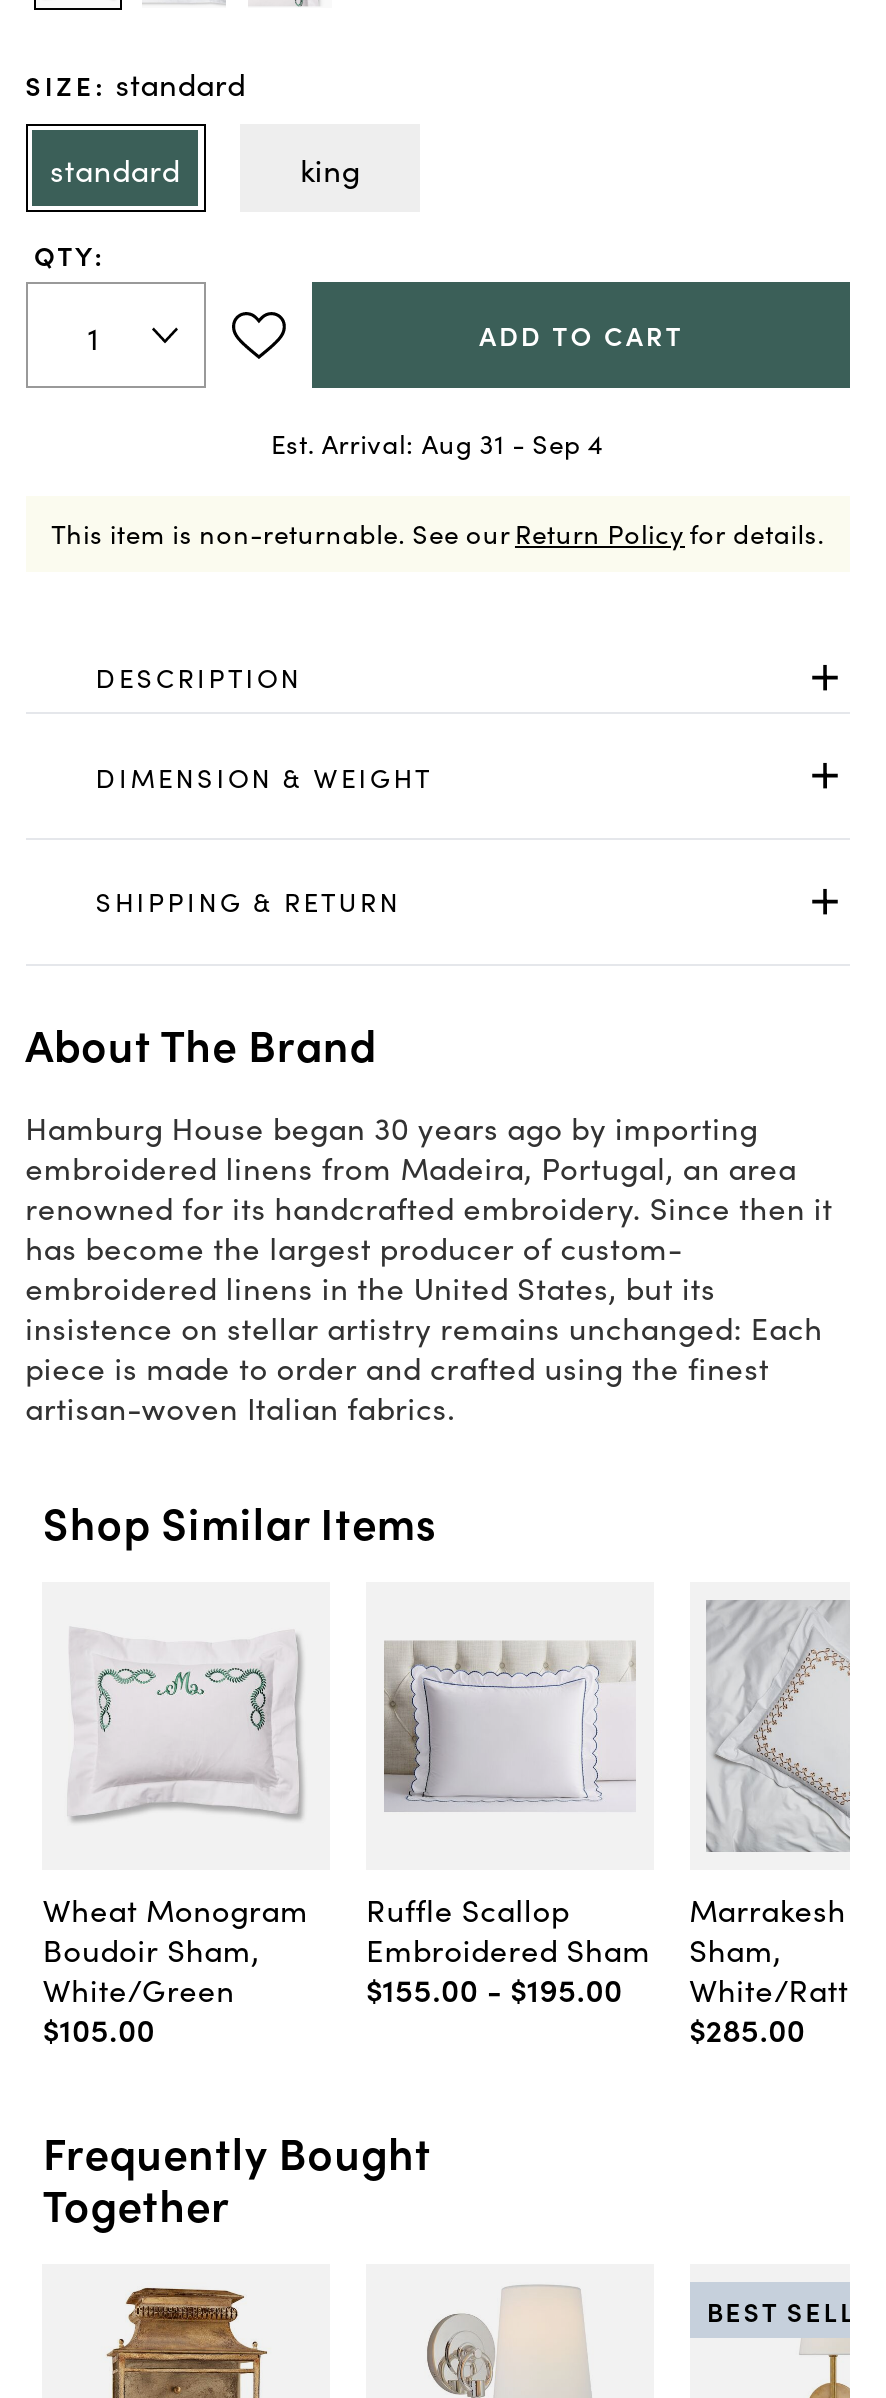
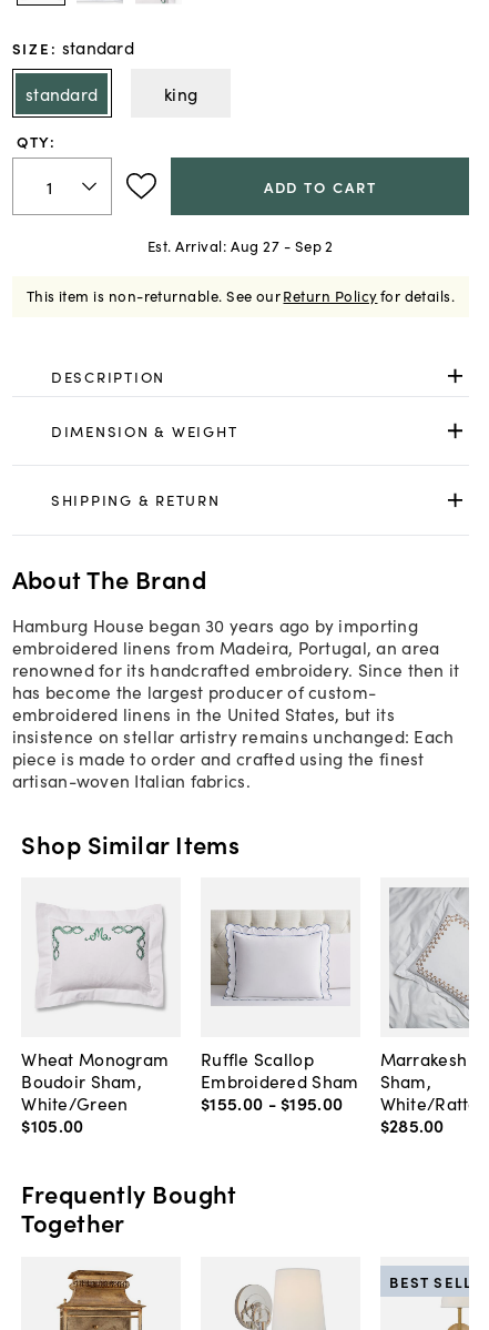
- Est. Arrival: Aug 31 - Sep 4
+ Est. Arrival: Aug 27 - Sep 2
